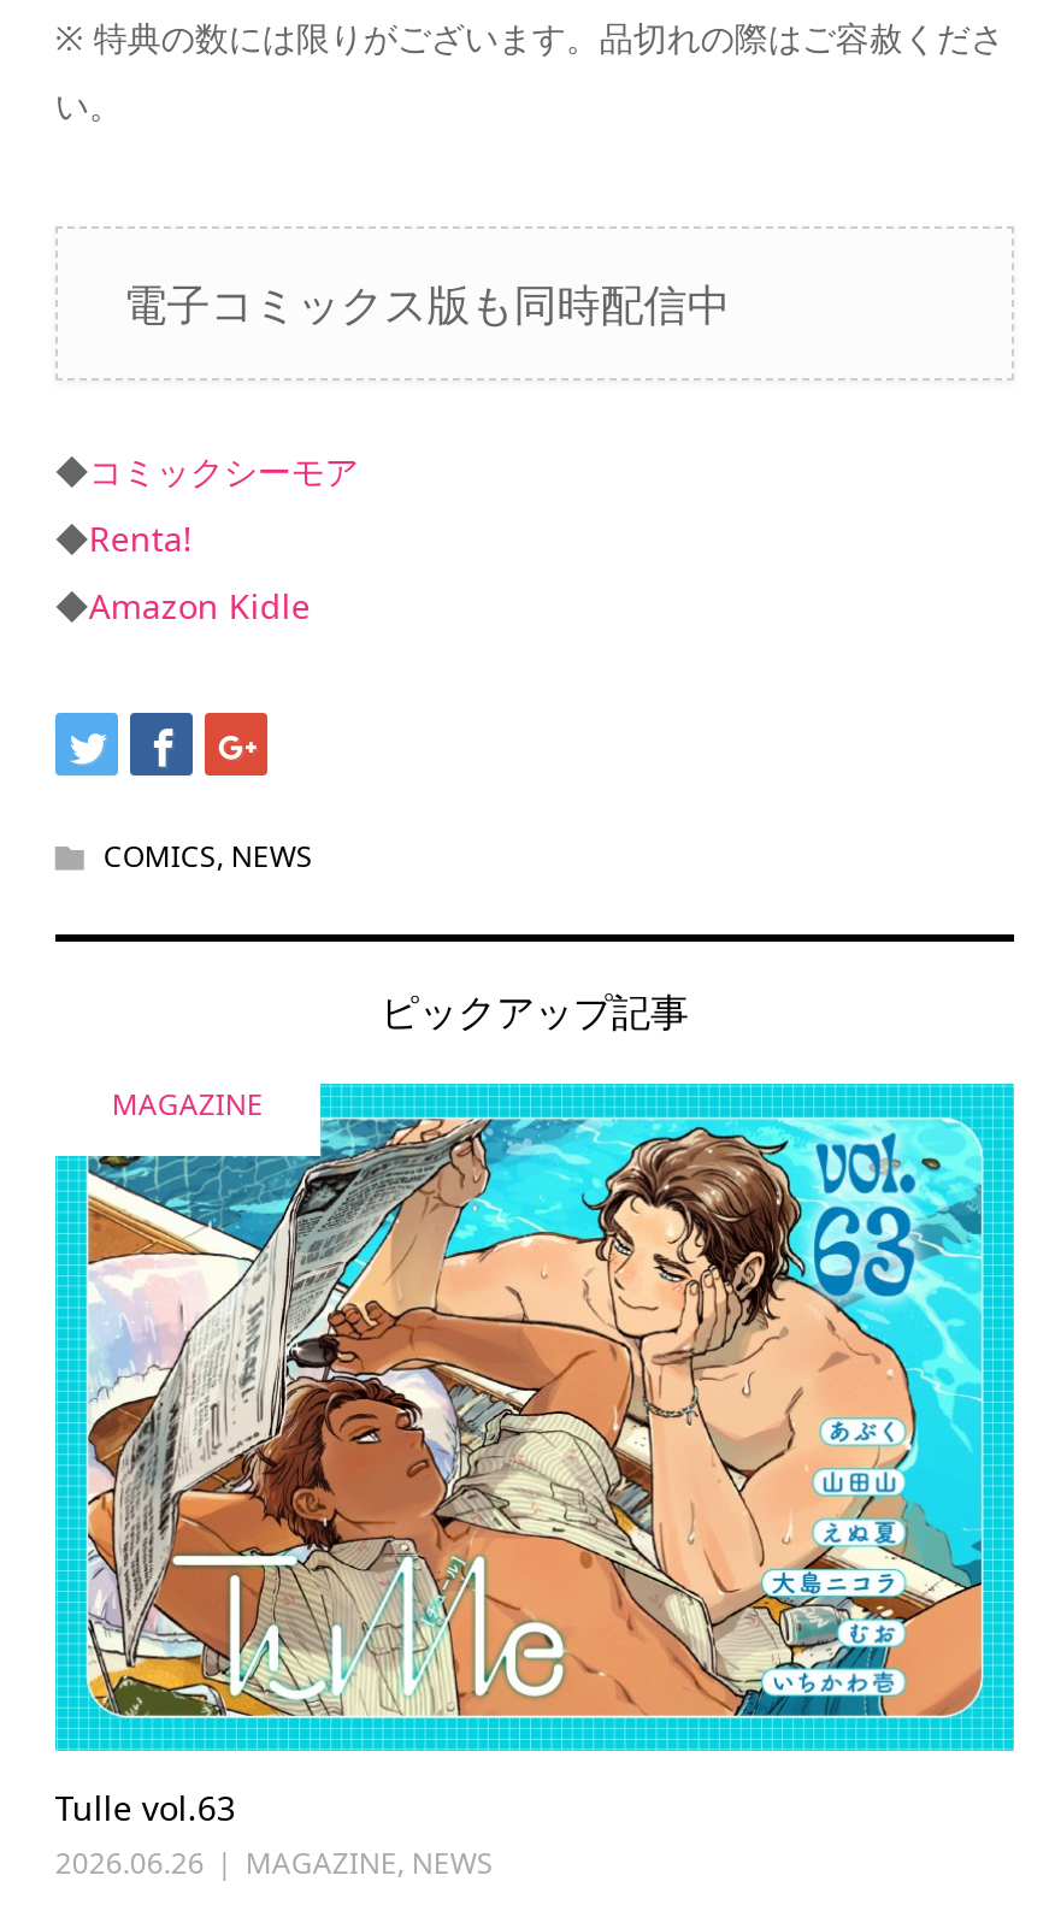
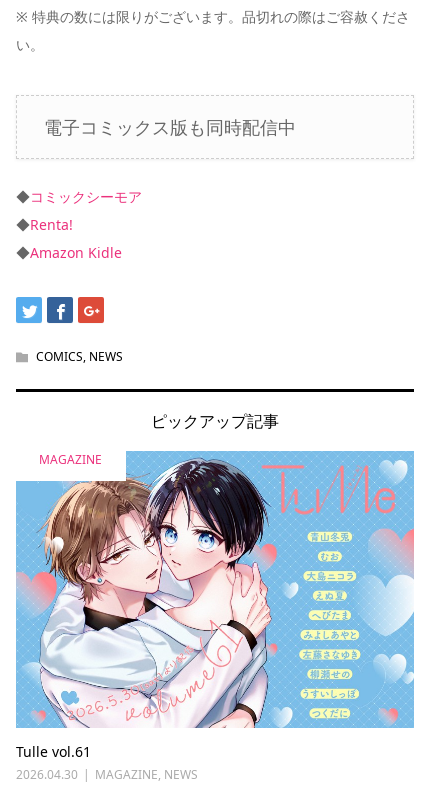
- [image]
- Tulle vol.63
+ [image]
+ Tulle vol.61

- 2026.06.26 MAGAZINE, NEWS
+ 2026.04.30 MAGAZINE, NEWS
